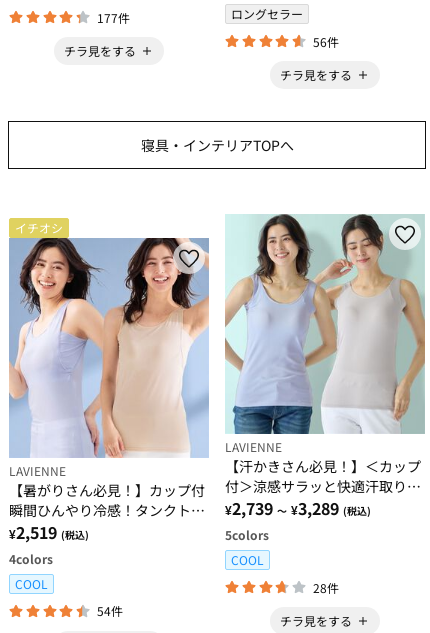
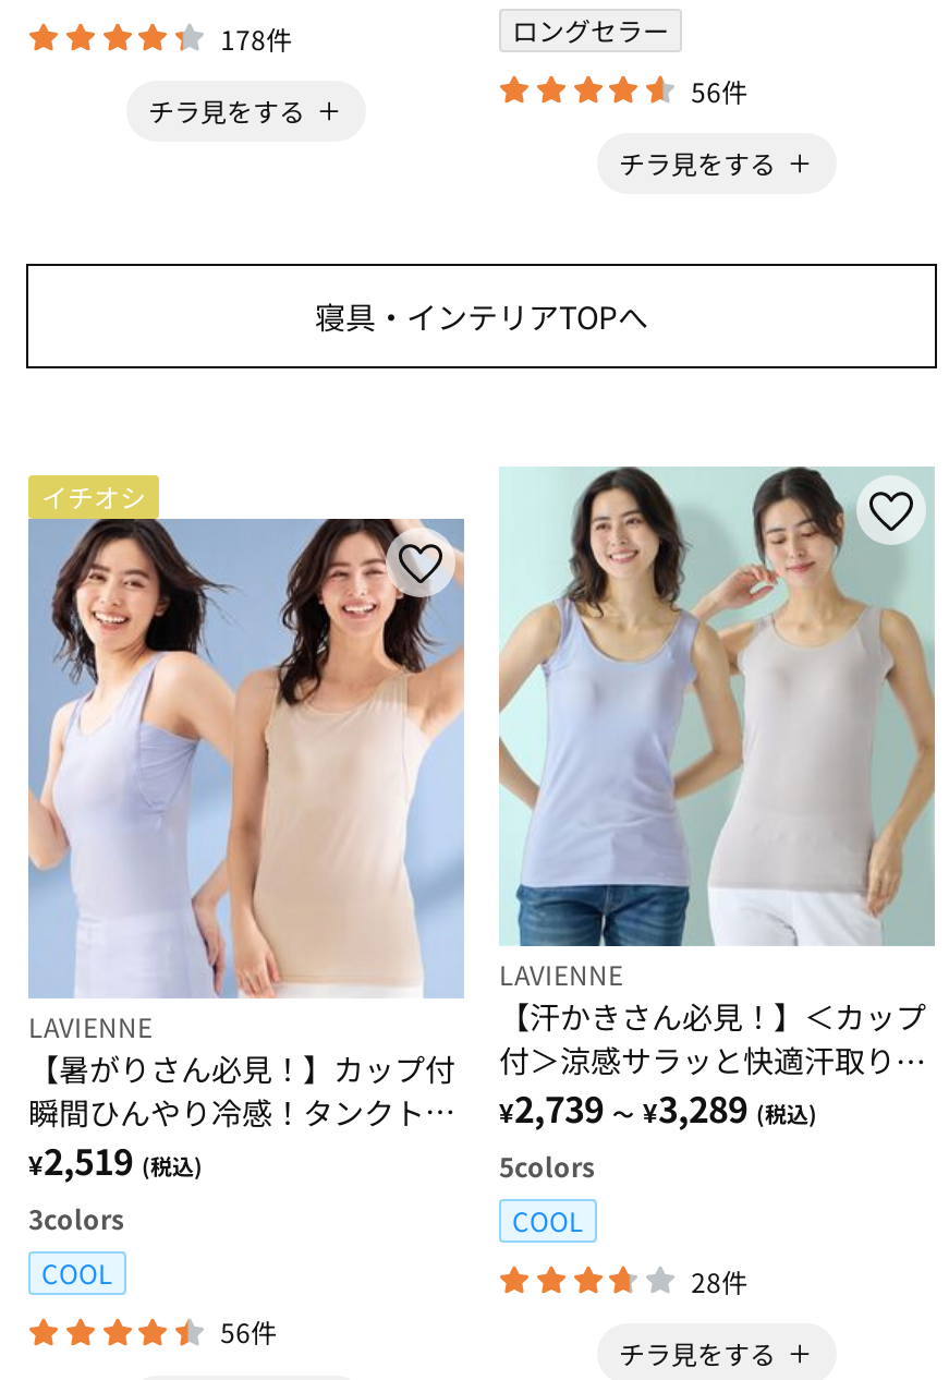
- 177件
+ 178件

- 4colors
+ 3colors

- 54件
+ 56件
